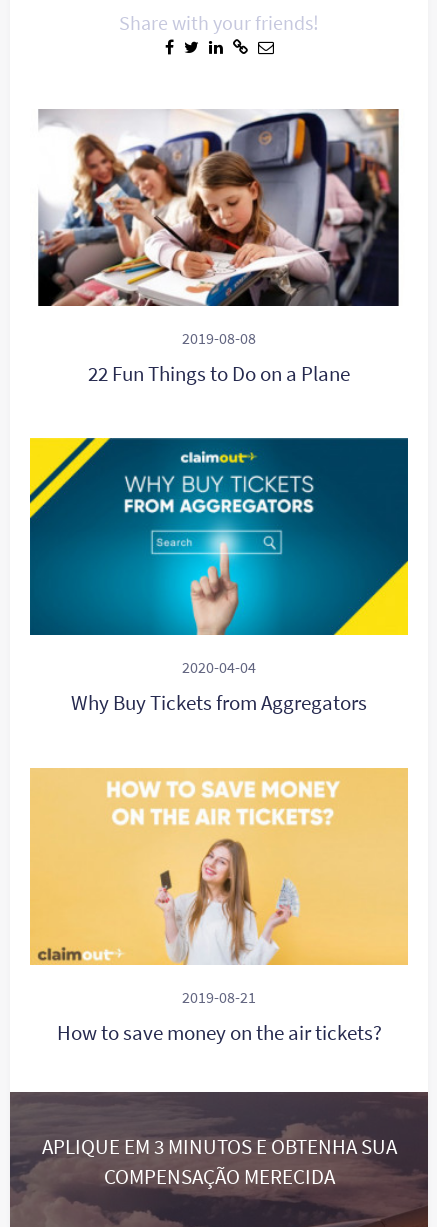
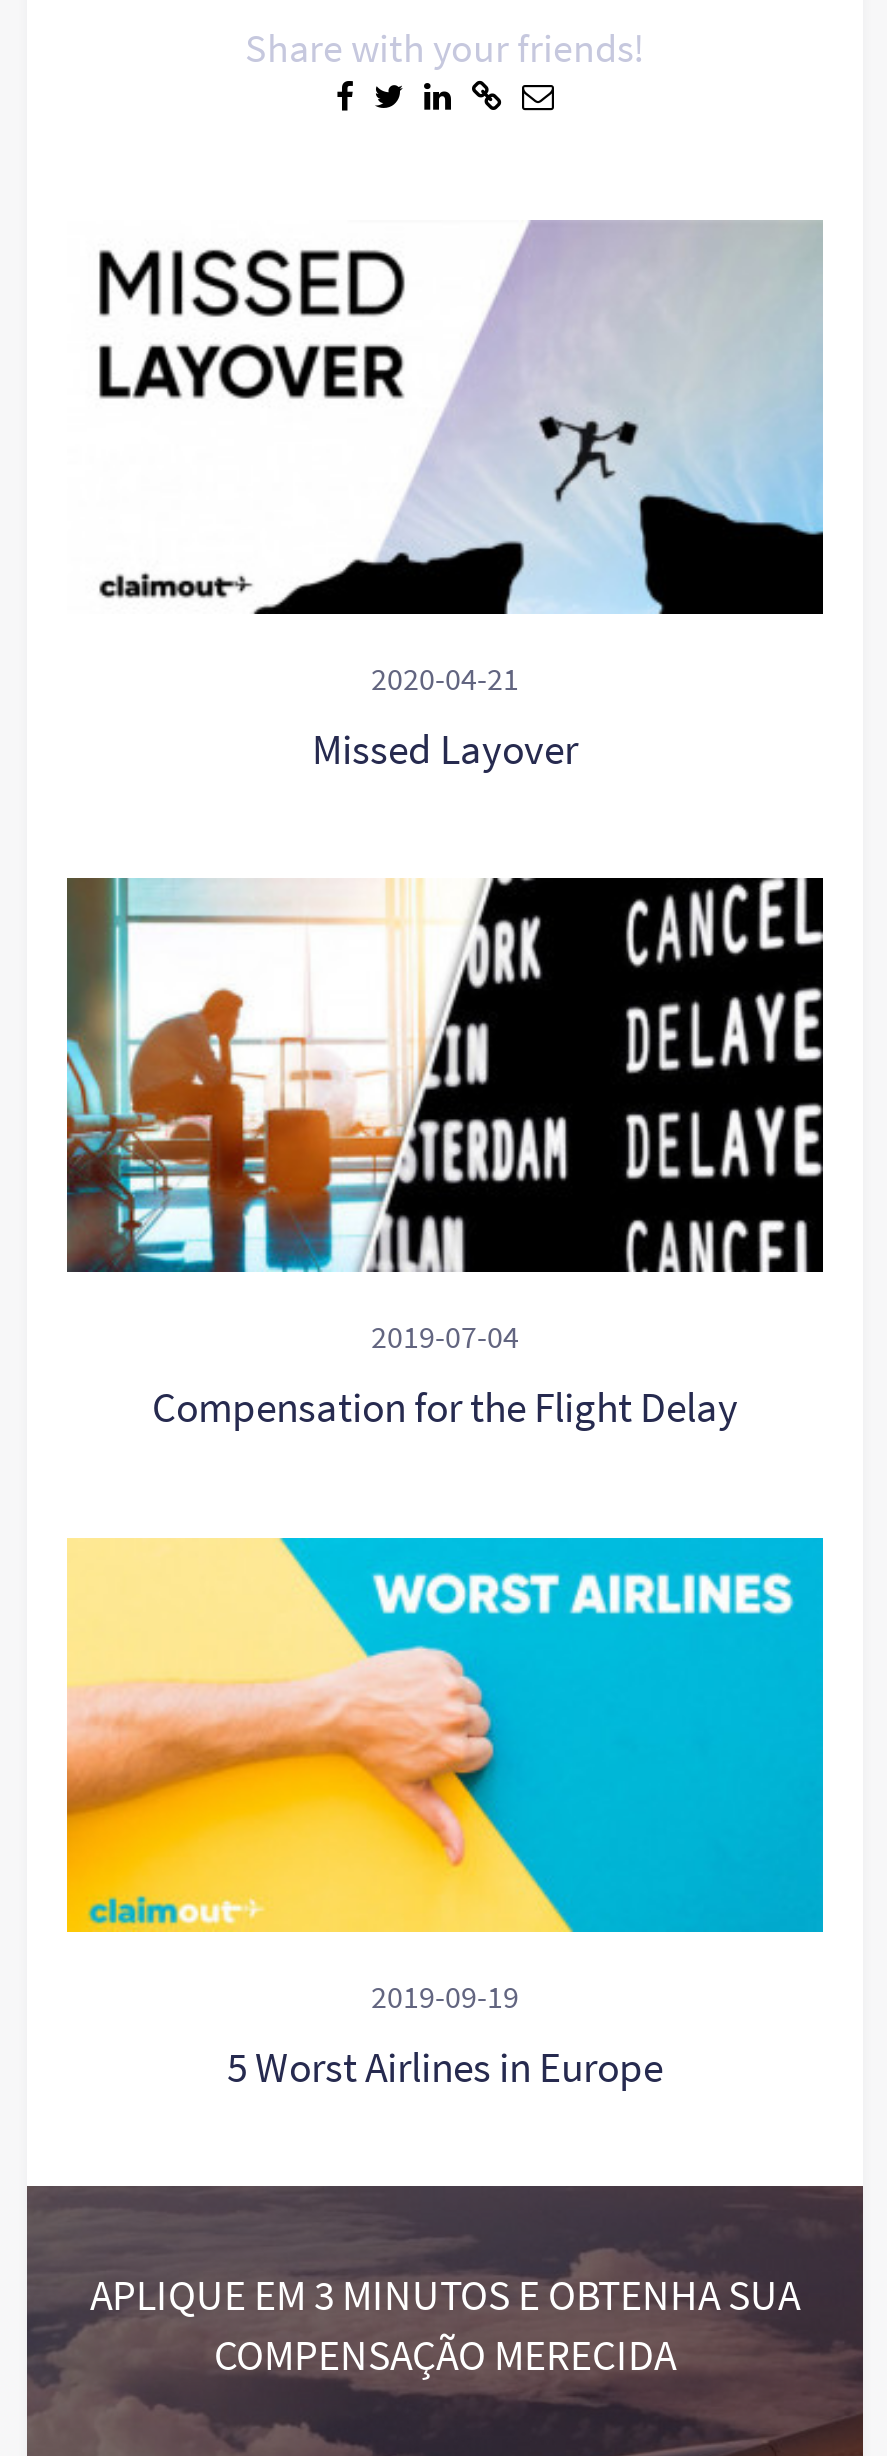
- [image]
- 2019-08-08
- 22 Fun Things to Do on a Plane
+ [image]
+ 2020-04-21
+ Missed Layover

- [image]
- 2020-04-04
- Why Buy Tickets from Aggregators
+ [image]
+ 2019-07-04
+ Compensation for the Flight Delay

- [image]
- 2019-08-21
- How to save money on the air tickets?
+ [image]
+ 2019-09-19
+ 5 Worst Airlines in Europe
